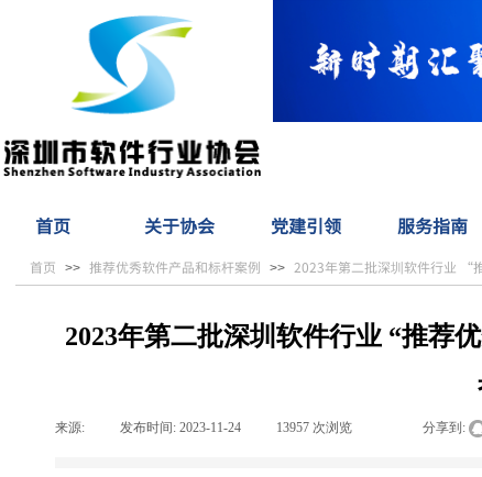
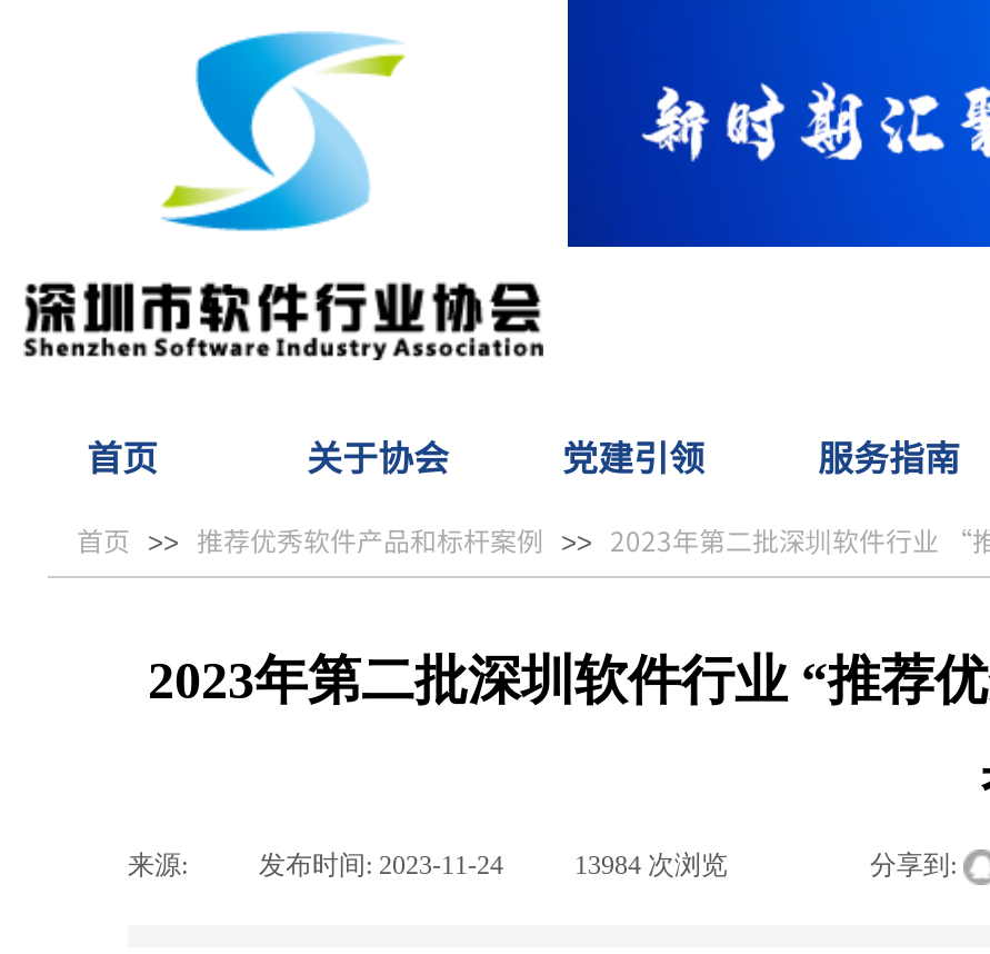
- 13957次浏览
+ 13984次浏览
